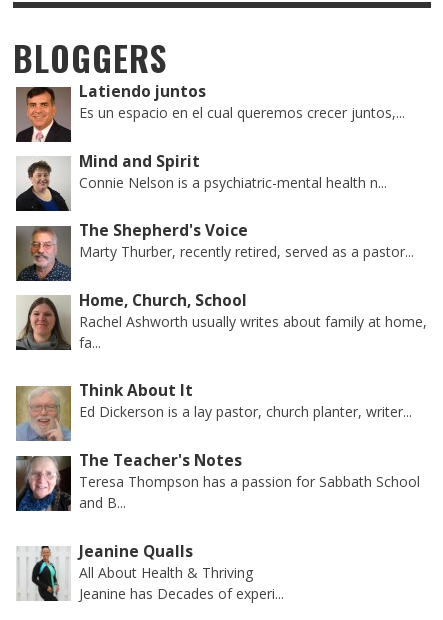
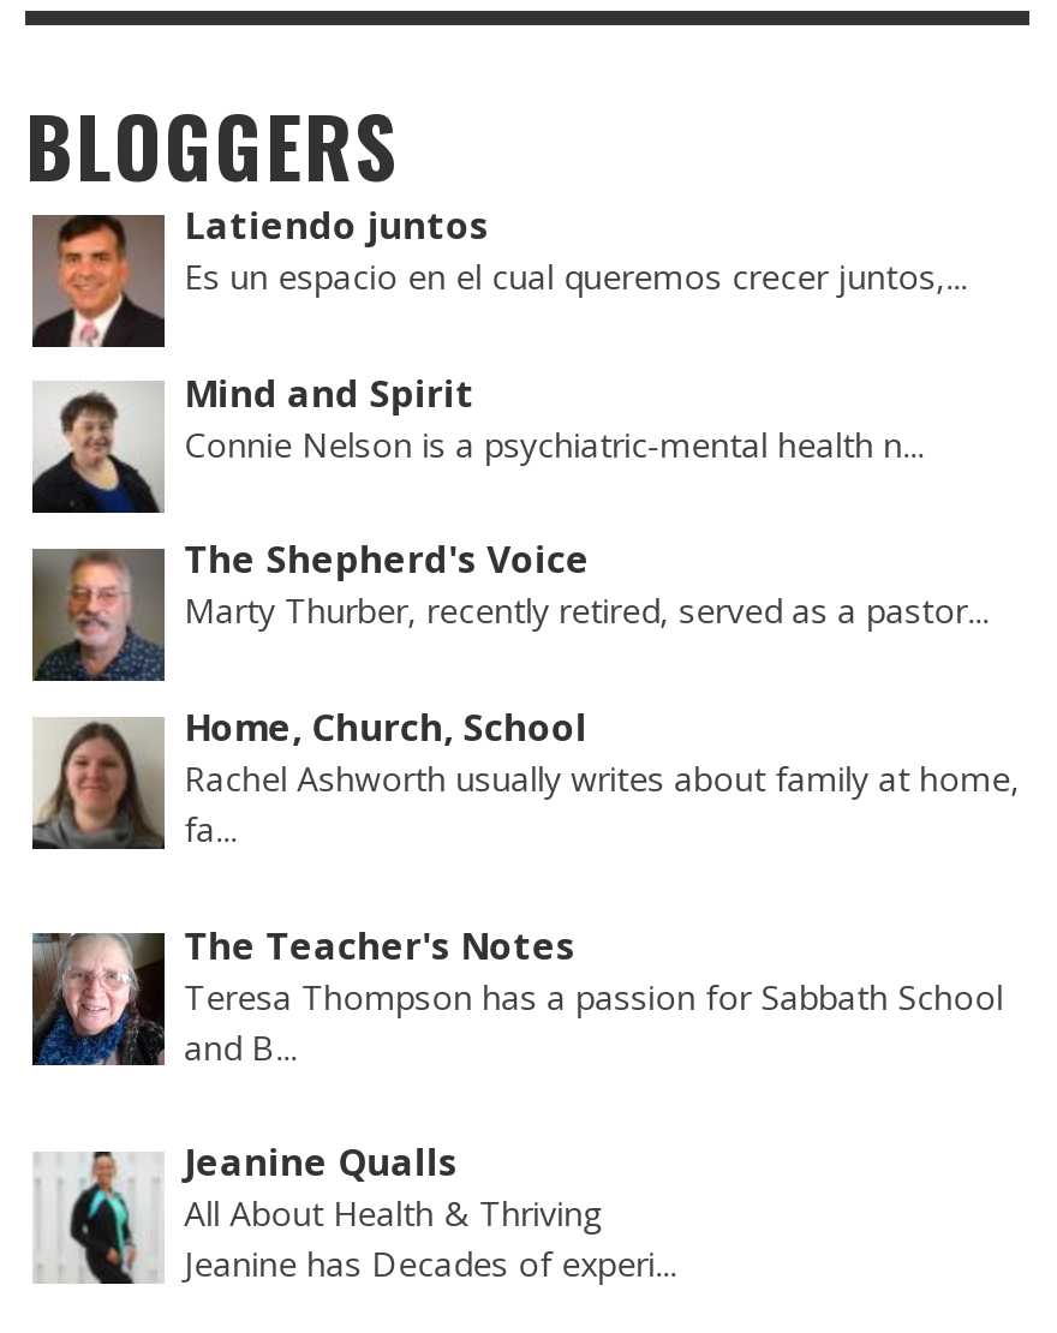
- [image]
- Think About It
- Ed Dickerson is a lay pastor, church planter, writer...
